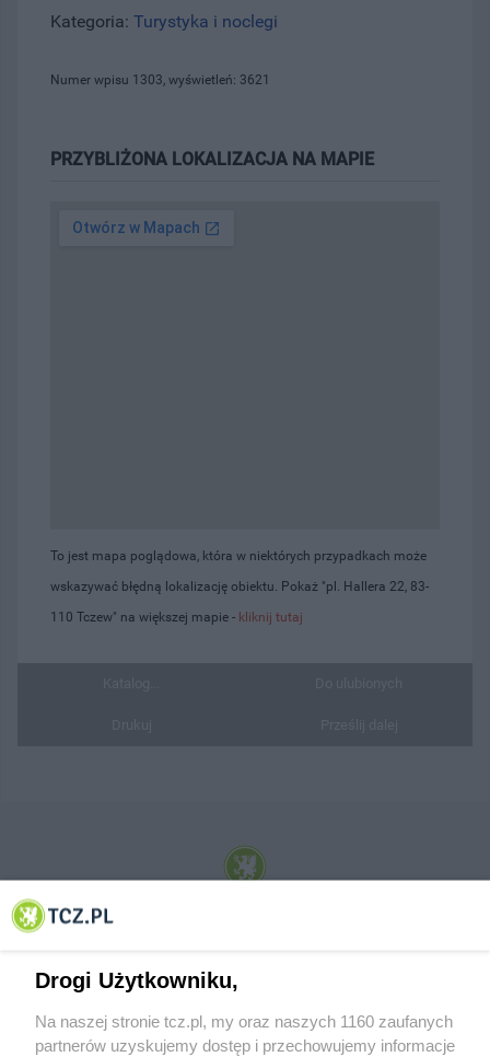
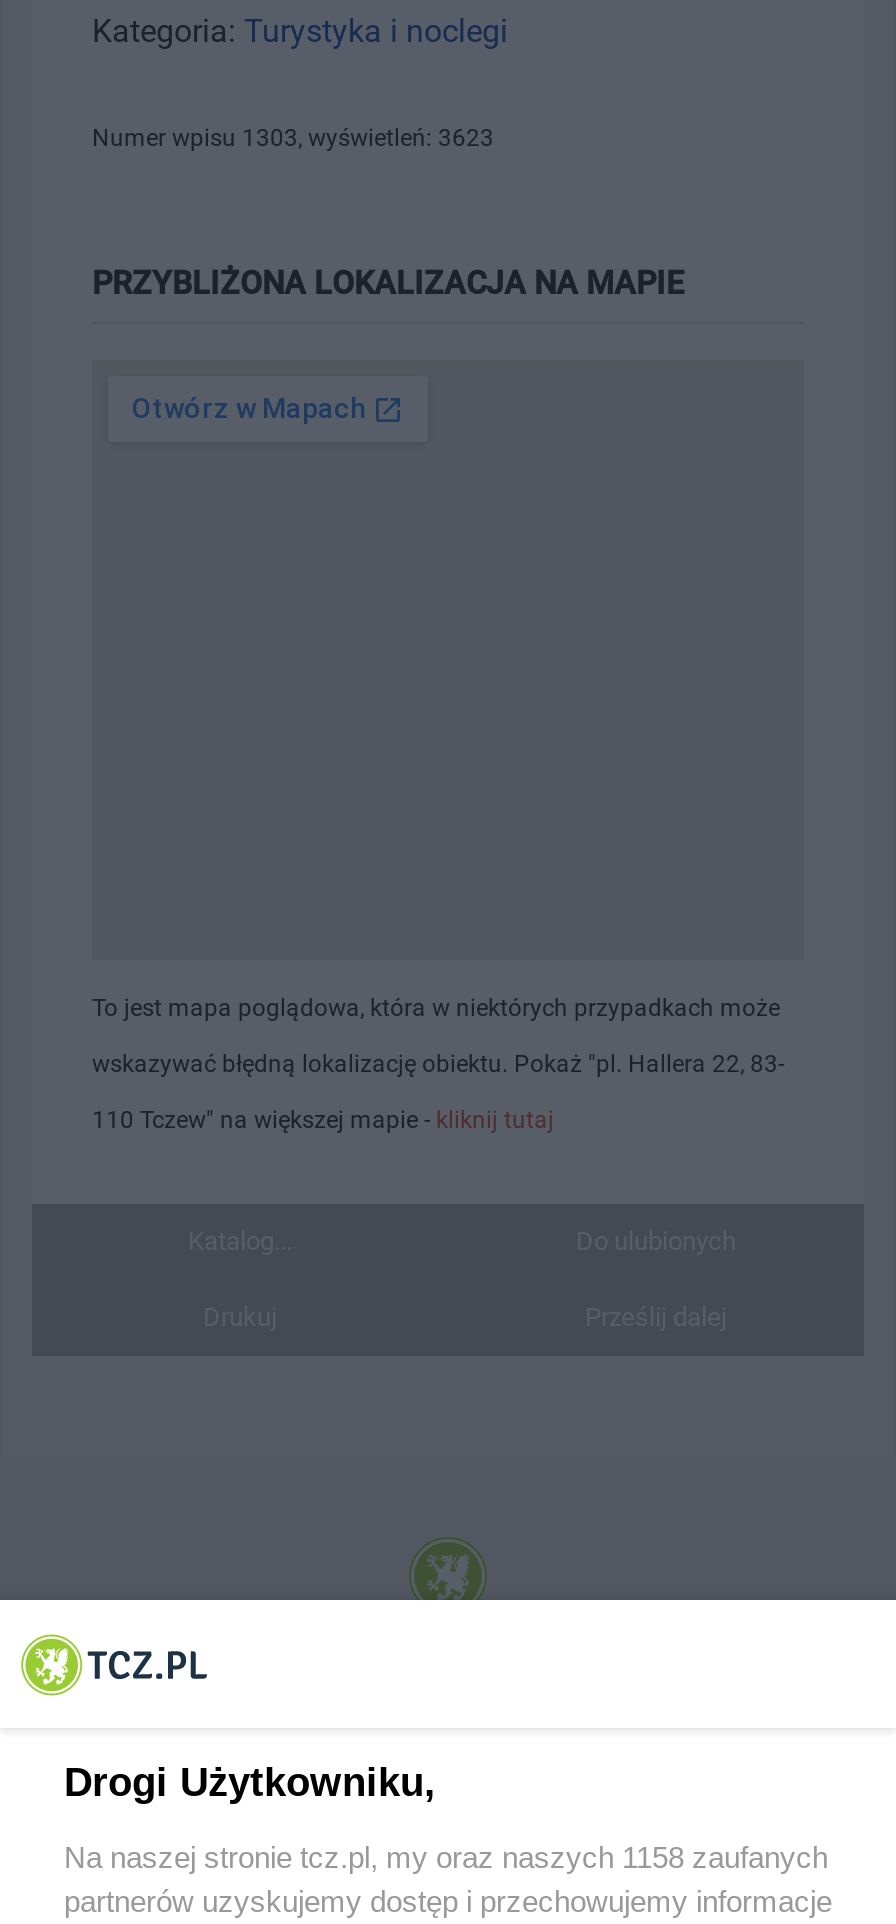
- Numer wpisu 1303, wyświetleń: 3621
+ Numer wpisu 1303, wyświetleń: 3623

- Na naszej stronie tcz.pl, my oraz naszych 1160 zaufanych
+ Na naszej stronie tcz.pl, my oraz naszych 1158 zaufanych
